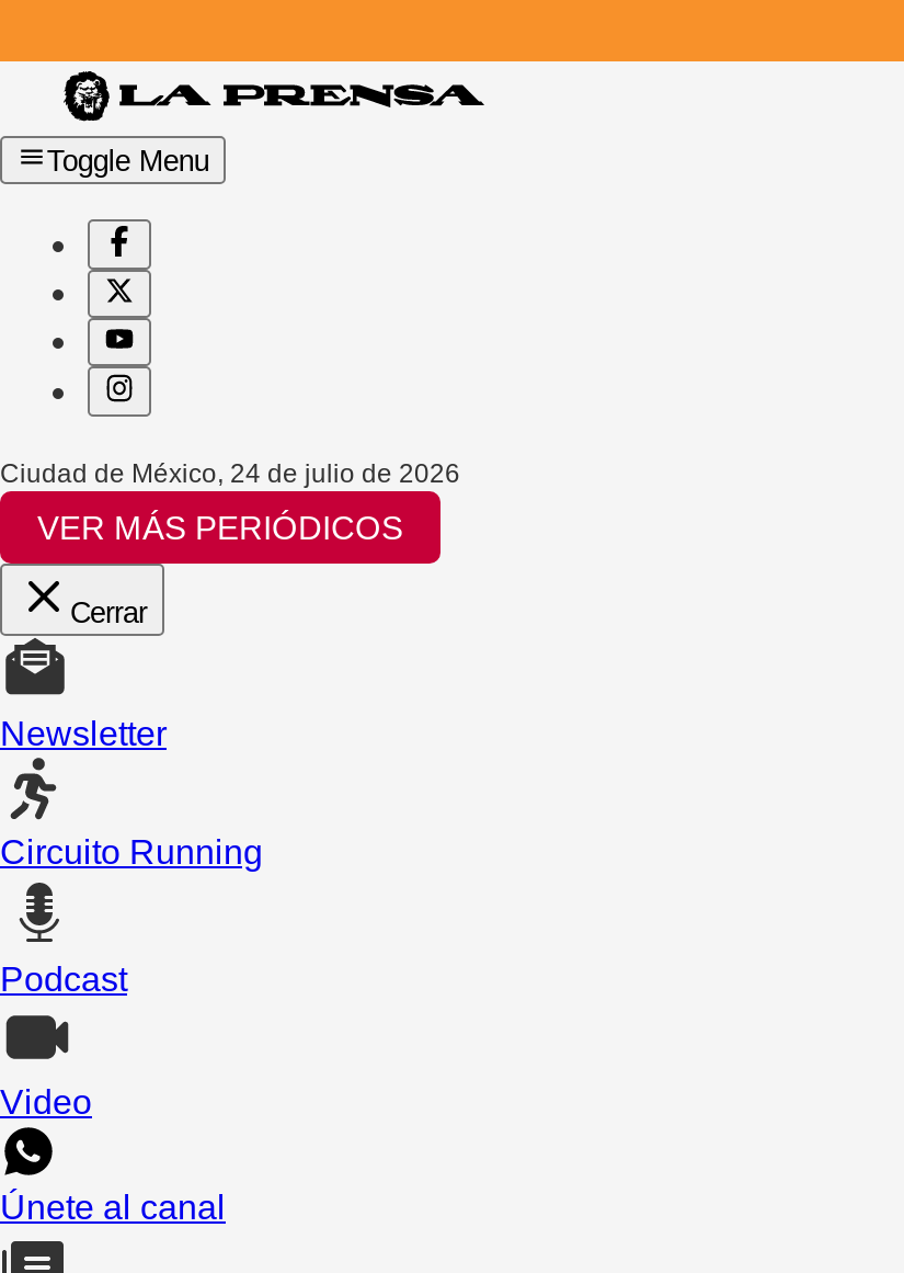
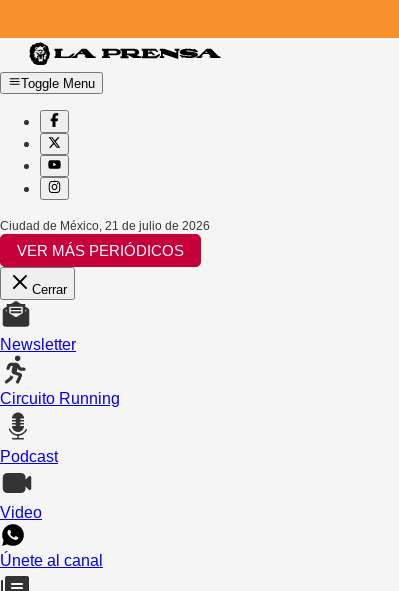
- Ciudad de México, 24 de julio de 2026
+ Ciudad de México, 21 de julio de 2026
